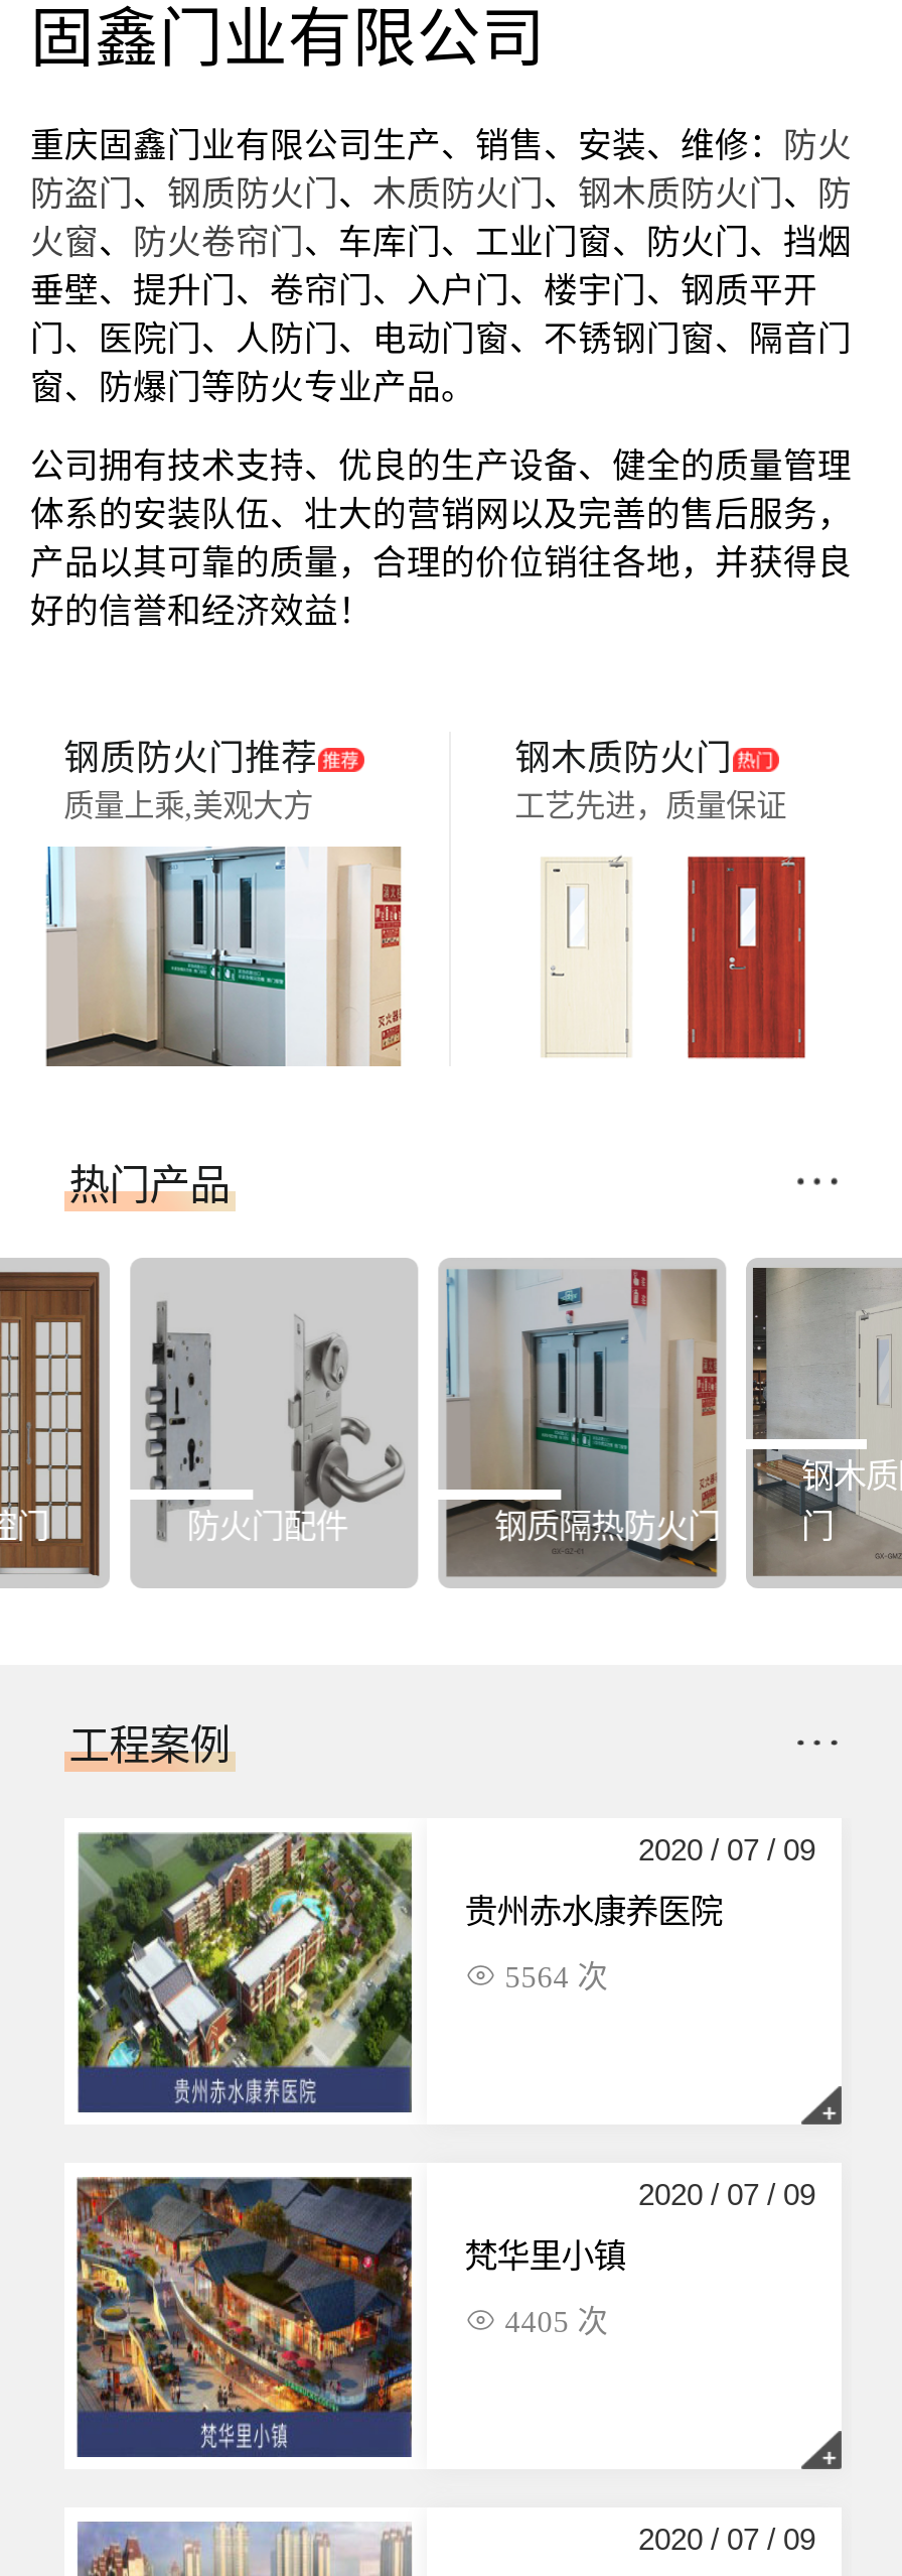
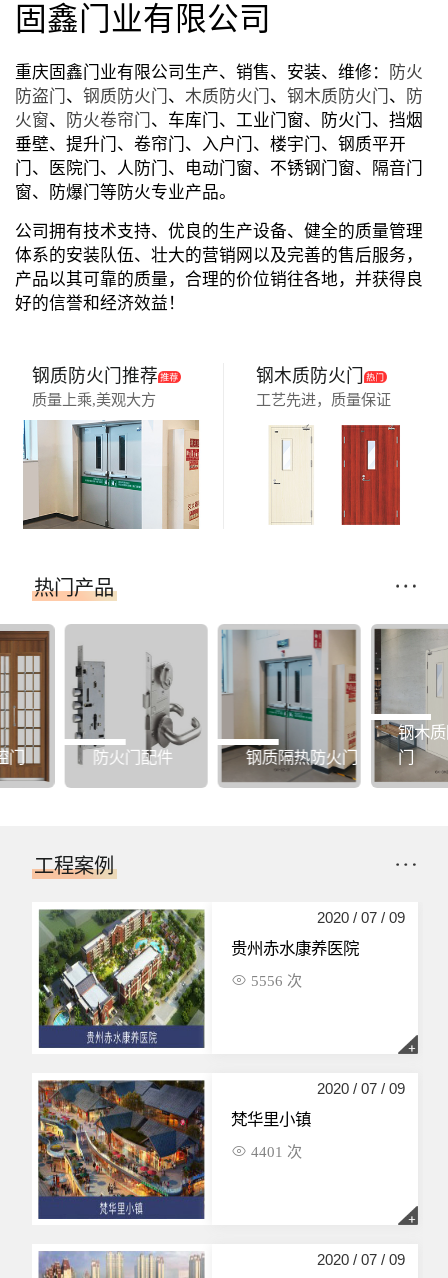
- 5564 次
+ 5556 次

- 4405 次
+ 4401 次
